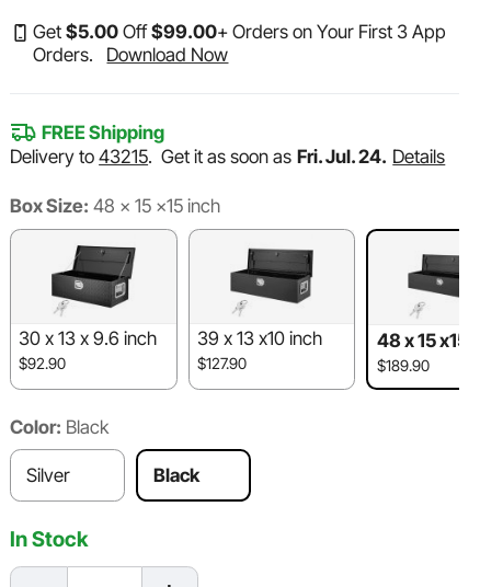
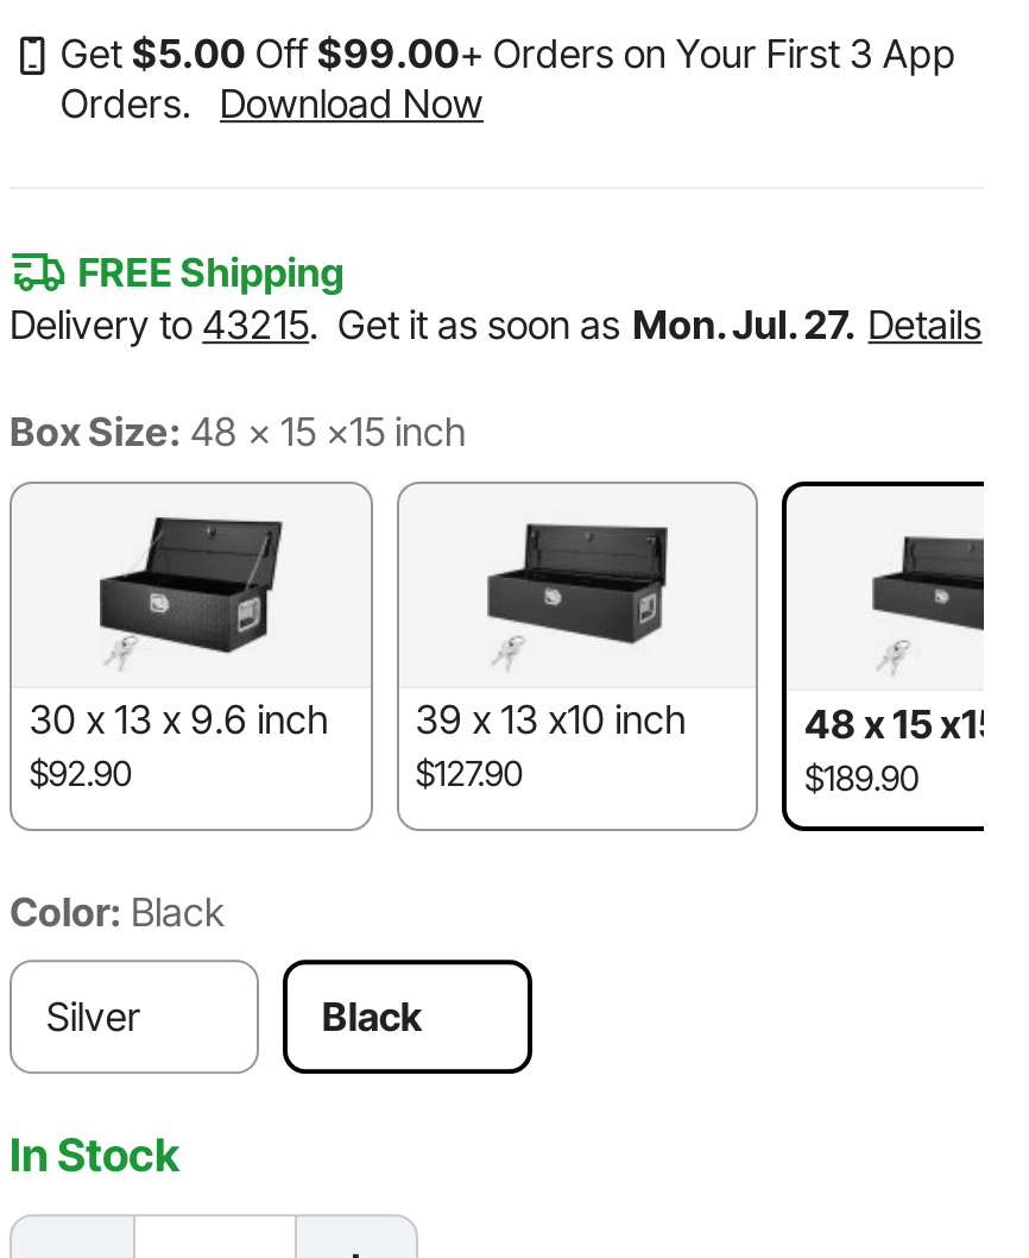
- Delivery to 43215. Get it as soon as Fri. Jul. 24. Details
+ Delivery to 43215. Get it as soon as Mon. Jul. 27. Details
